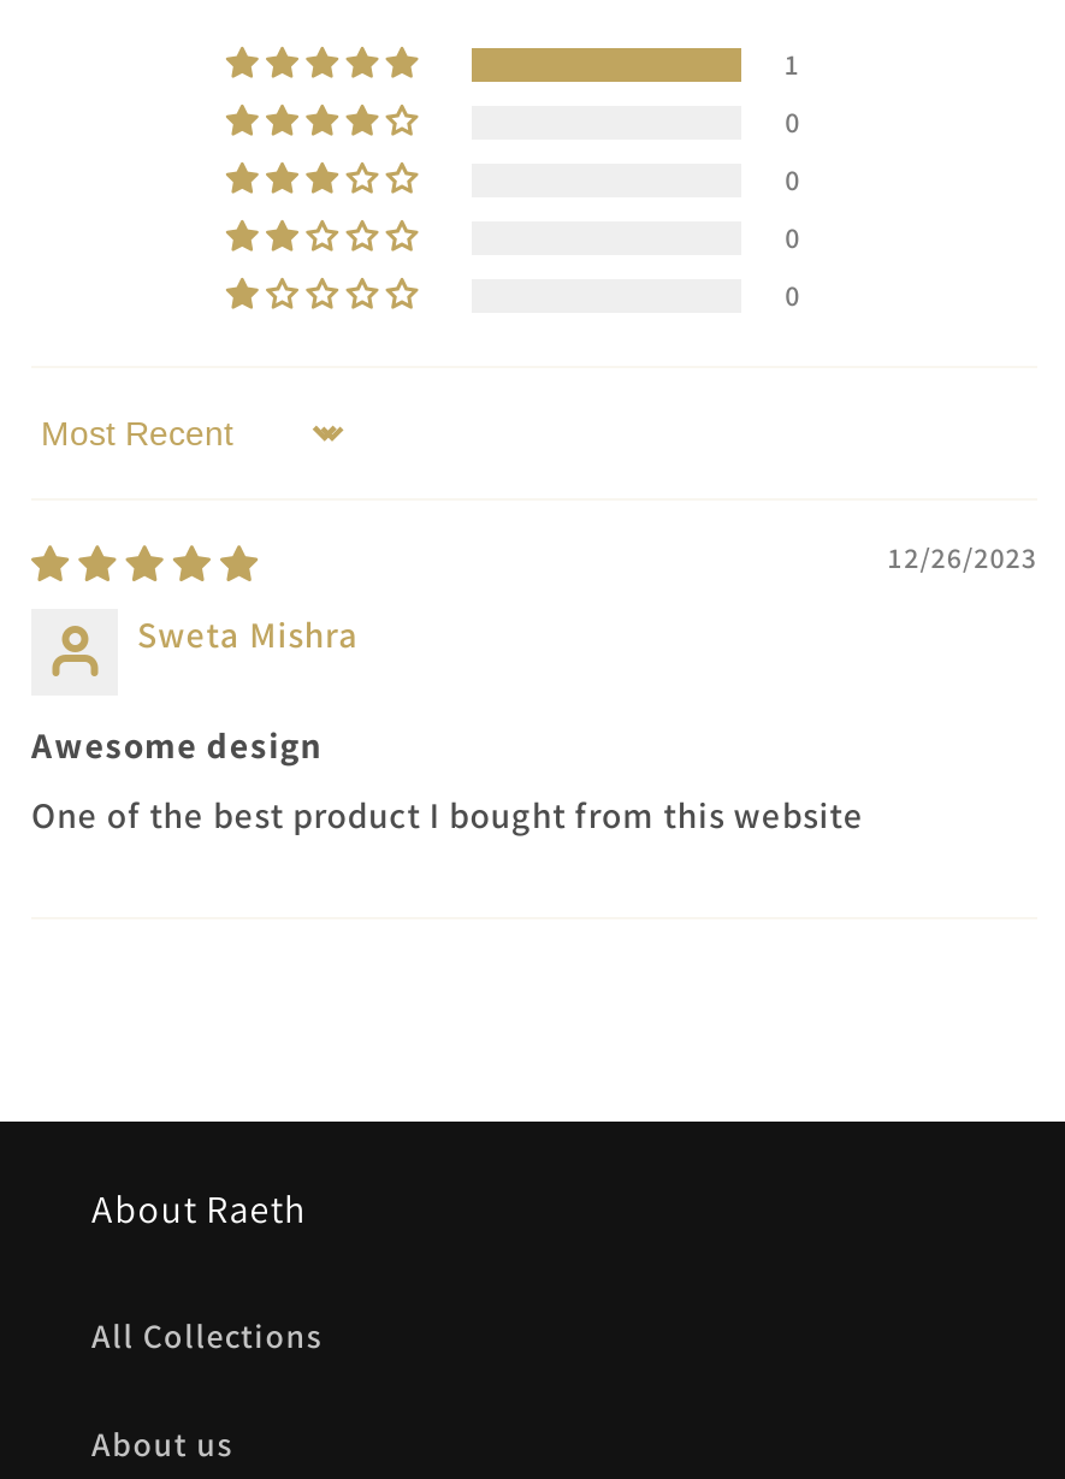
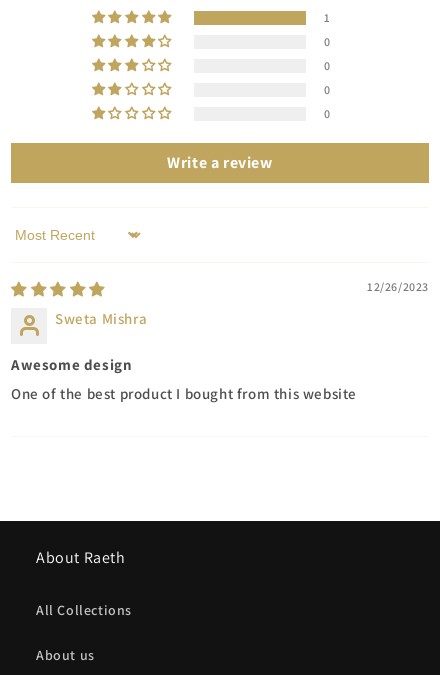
+ Write a review
